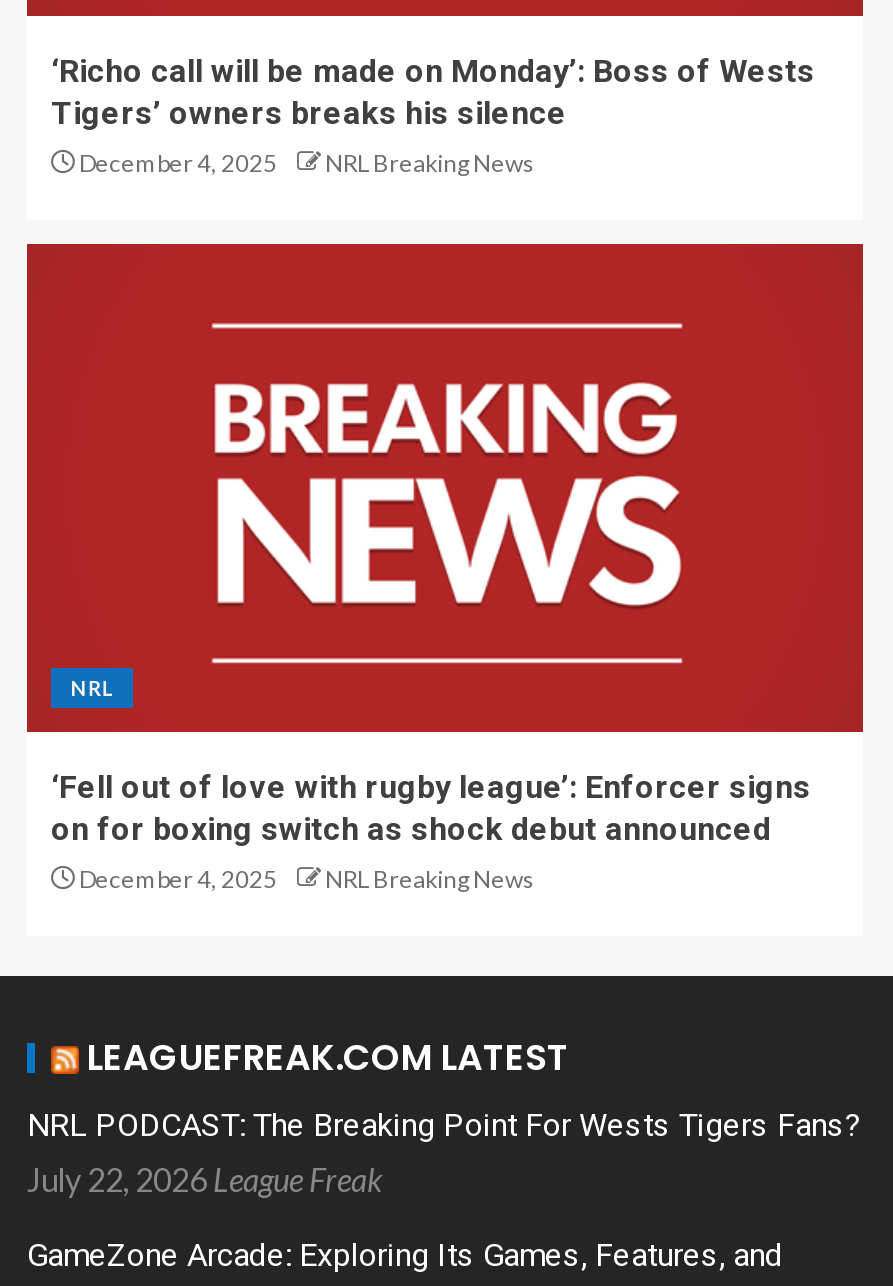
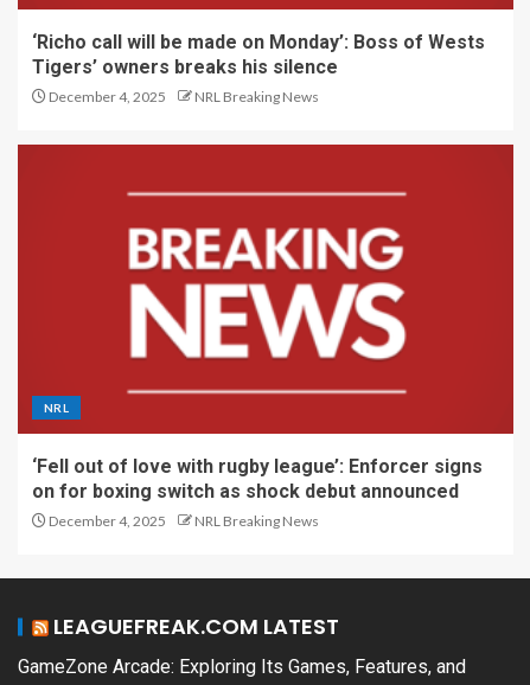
- NRL PODCAST: The Breaking Point For Wests Tigers Fans?
- July 22, 2026 League Freak
